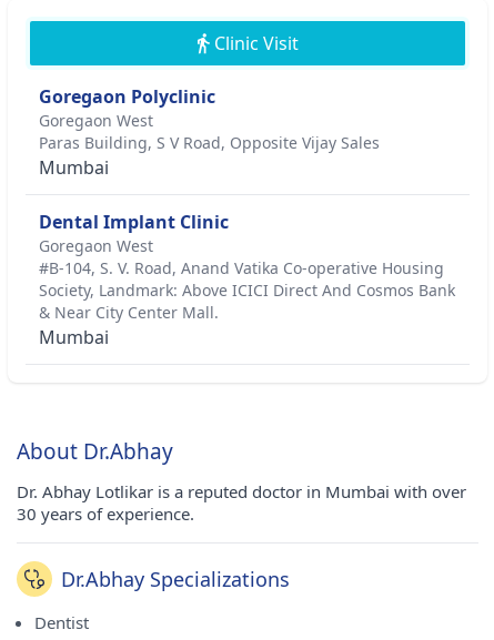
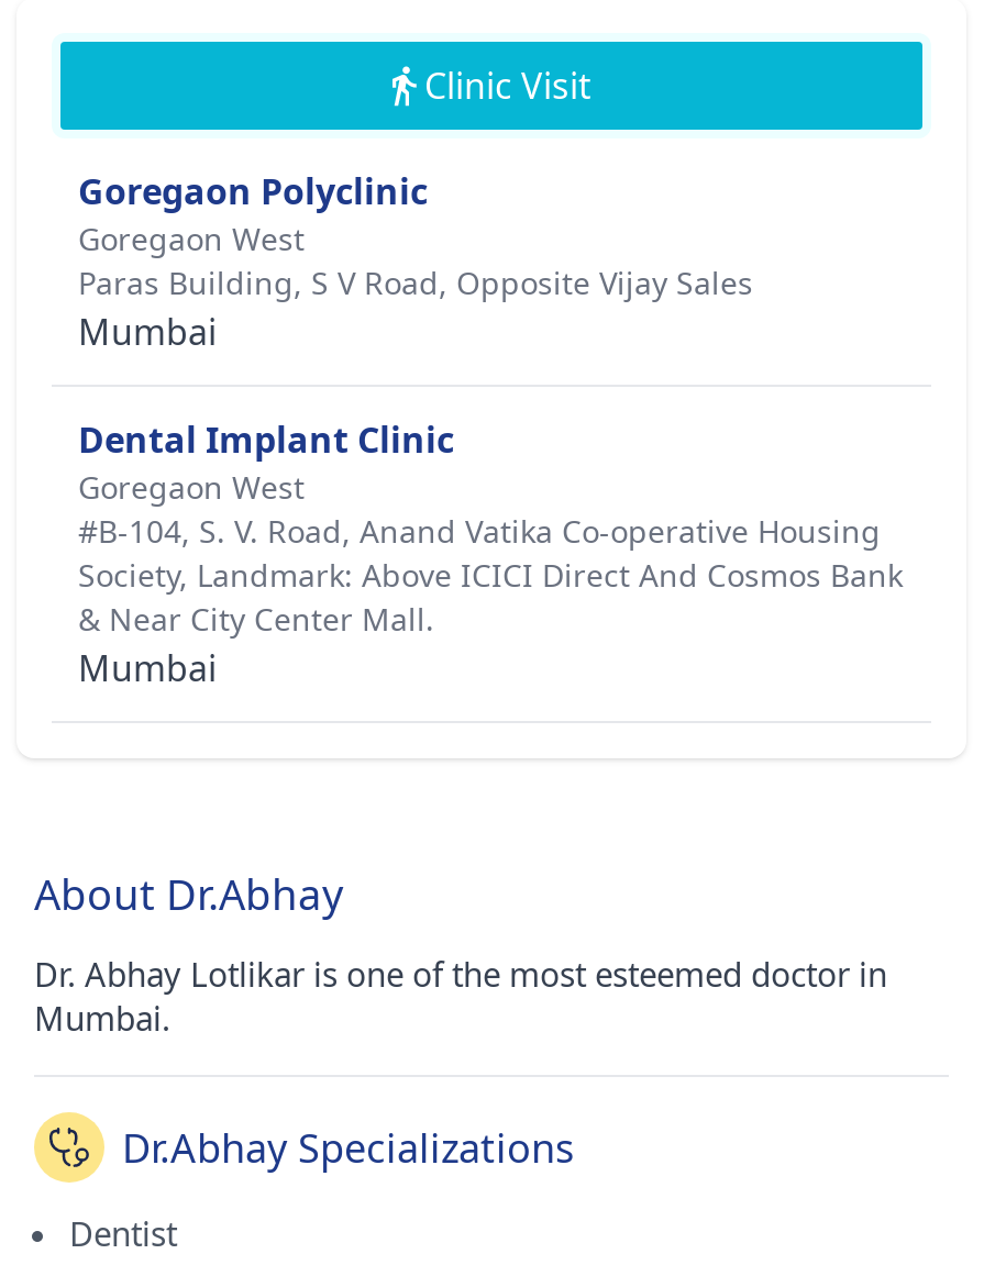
- Dr. Abhay Lotlikar is a reputed doctor in Mumbai with over
- 30 years of experience.
+ Dr. Abhay Lotlikar is one of the most esteemed doctor in
+ Mumbai.
